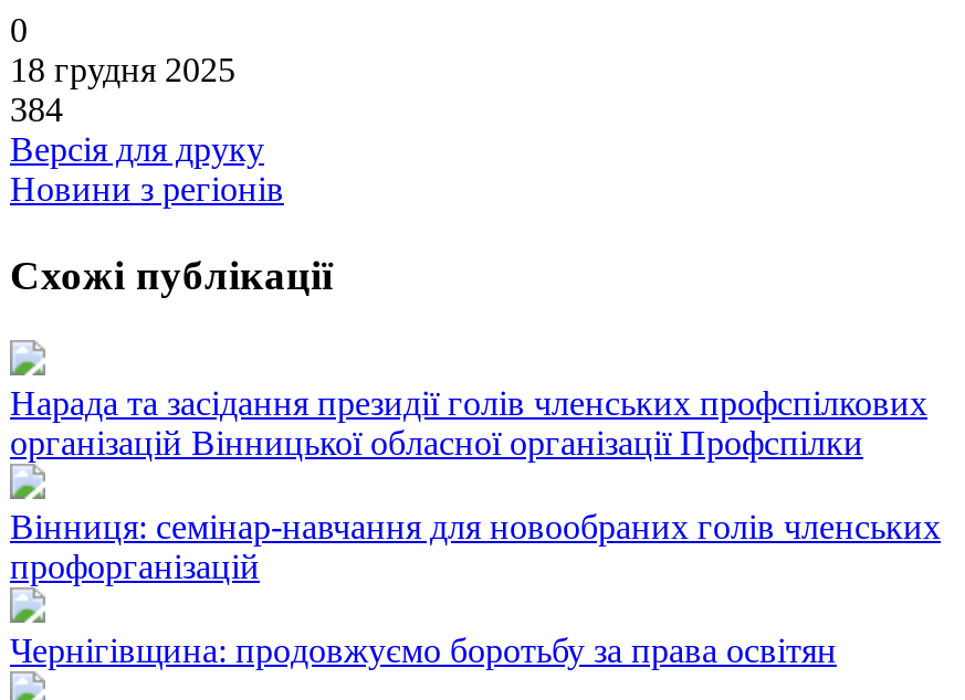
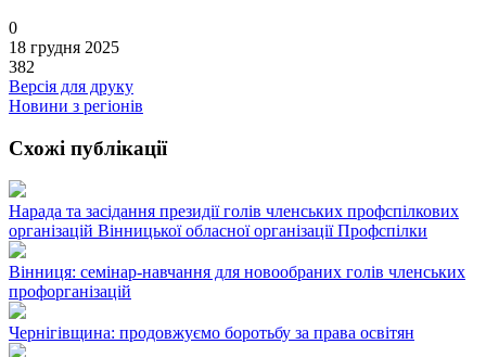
- 384
+ 382
